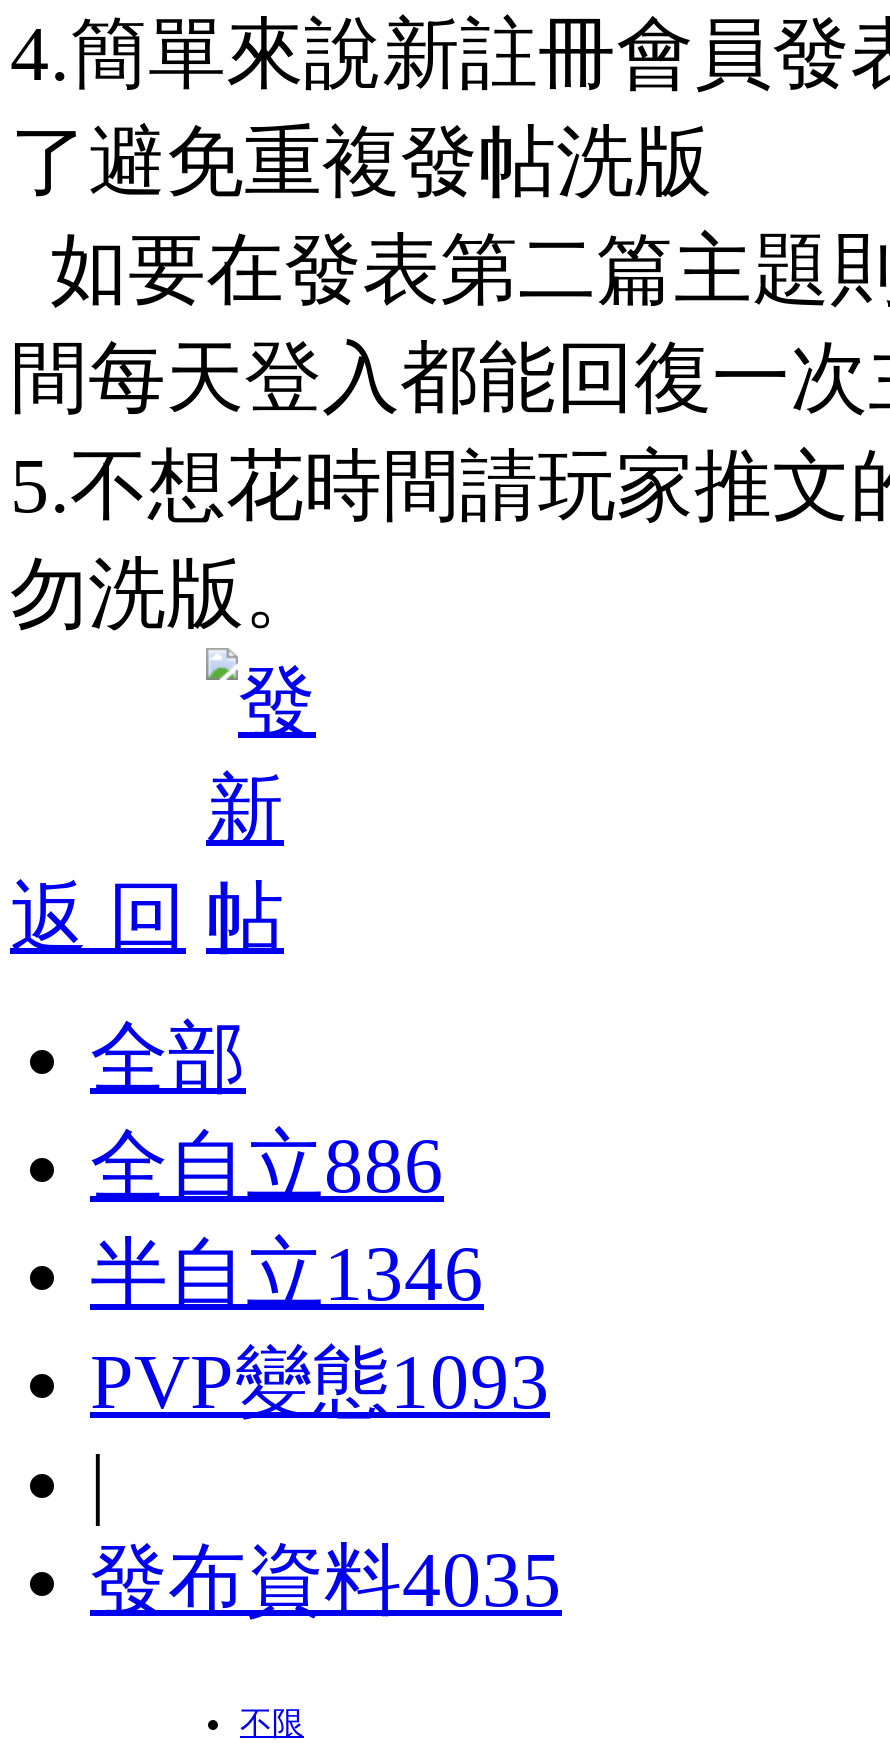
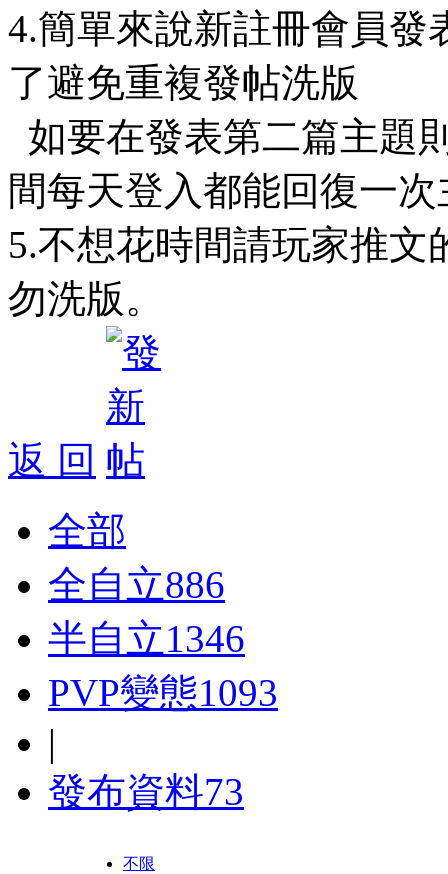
- 發布資料4035
+ 發布資料73
